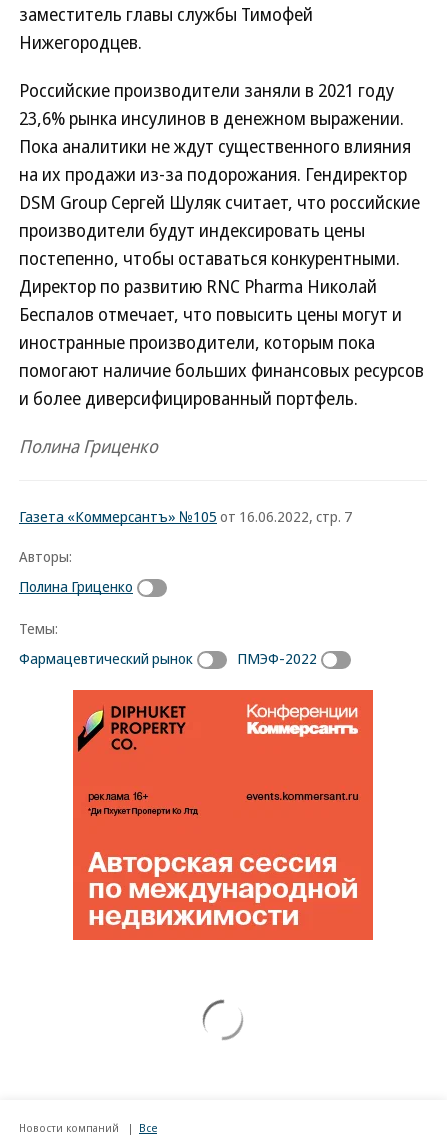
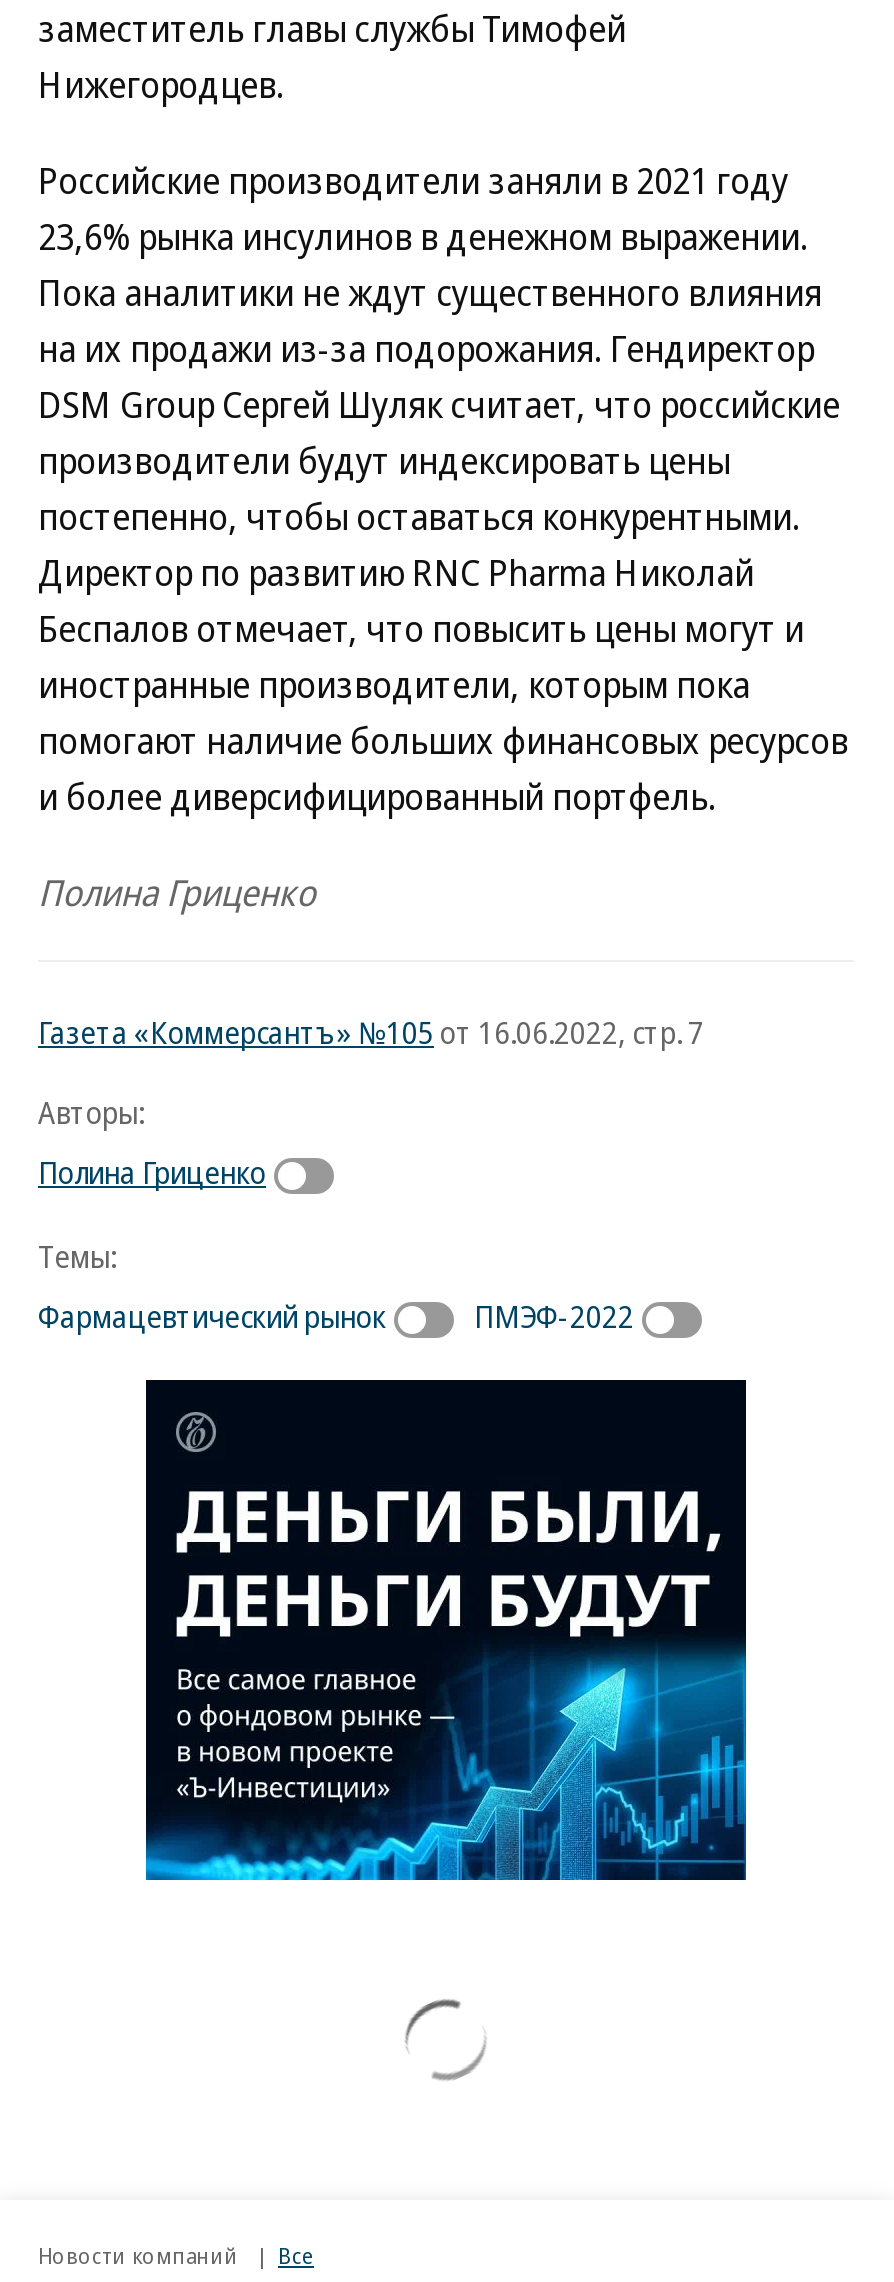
- [image]
+ [image]
